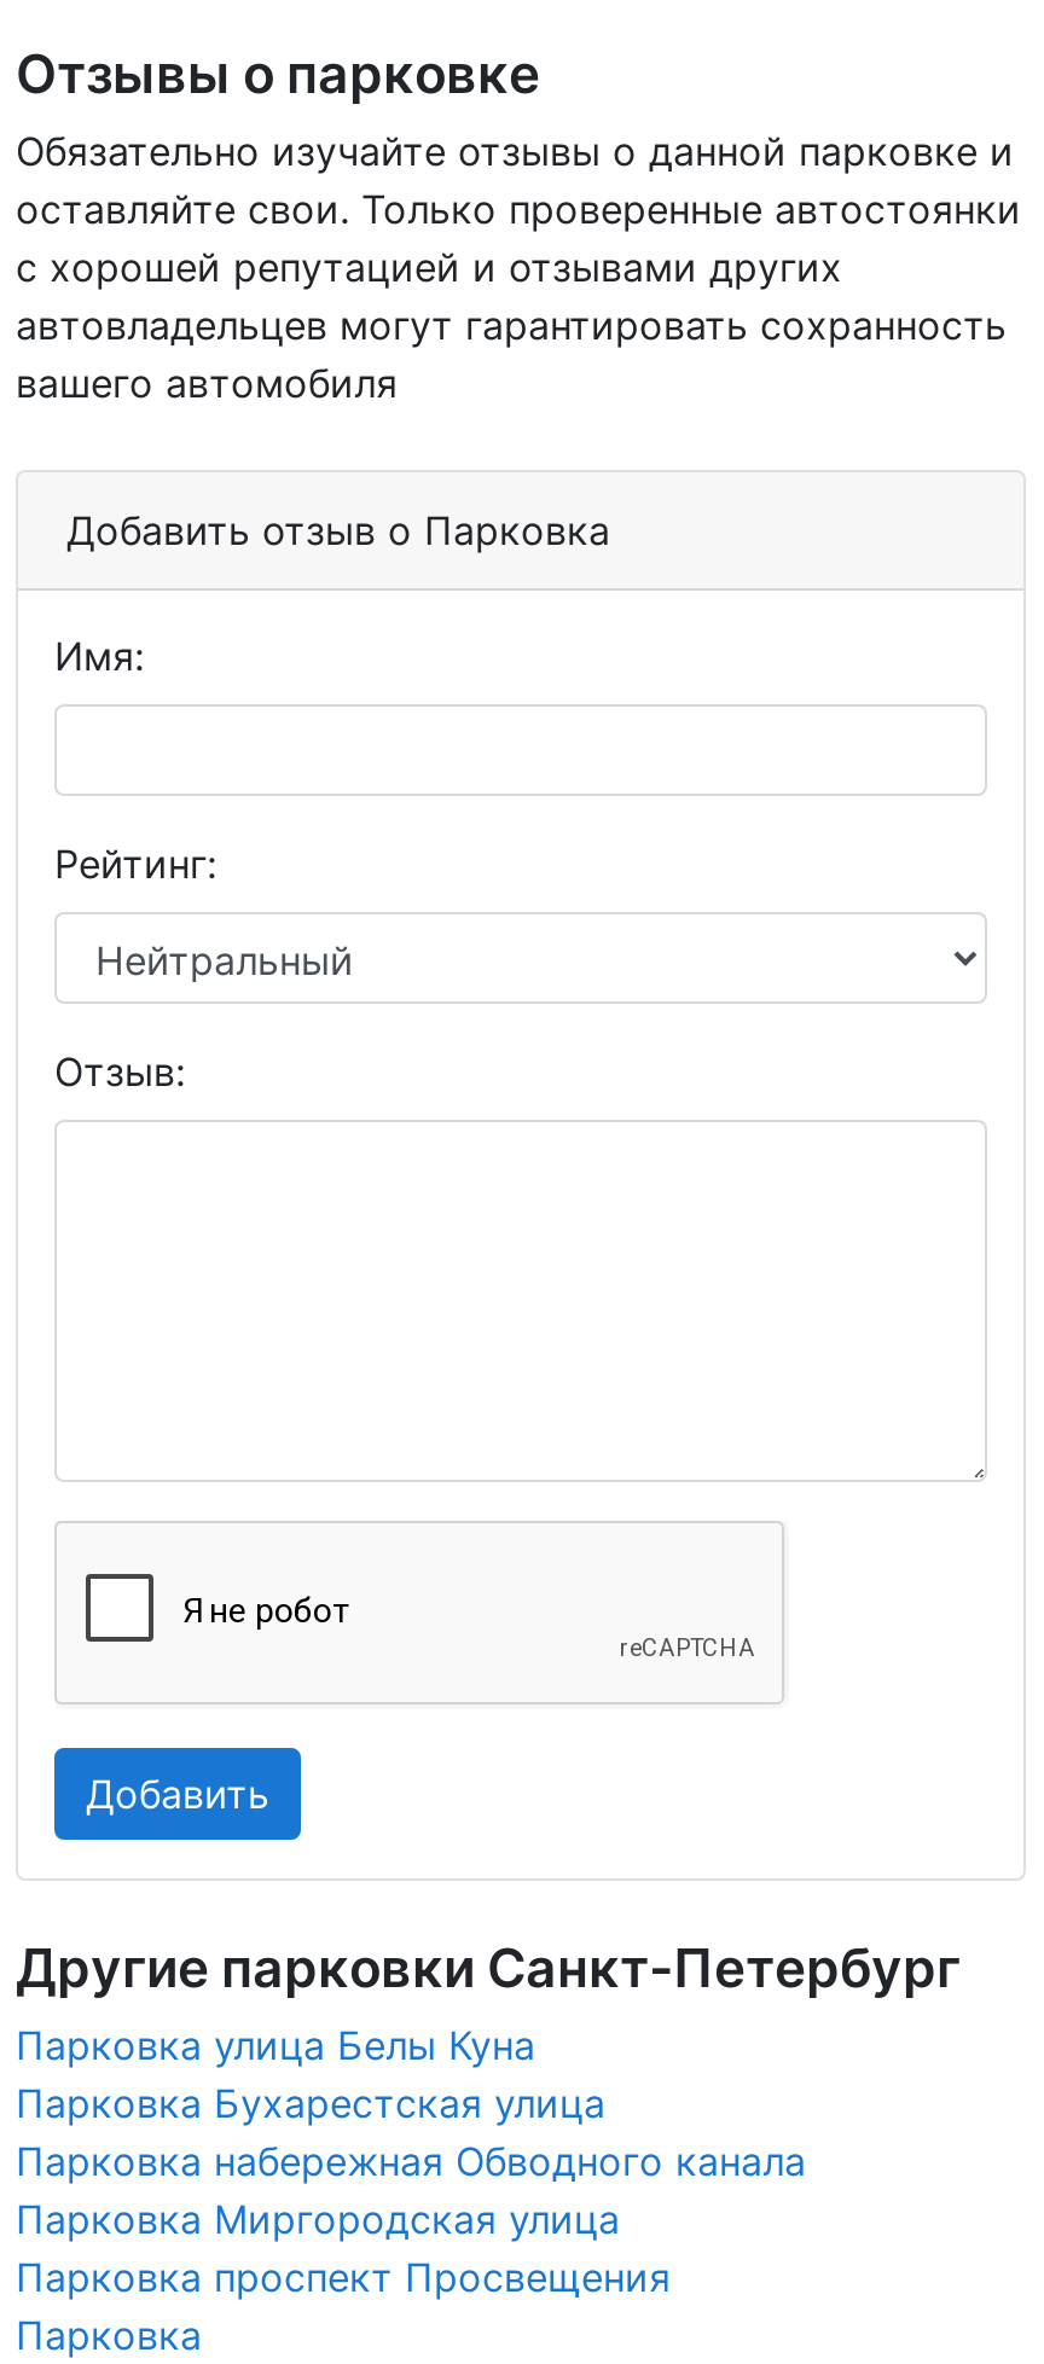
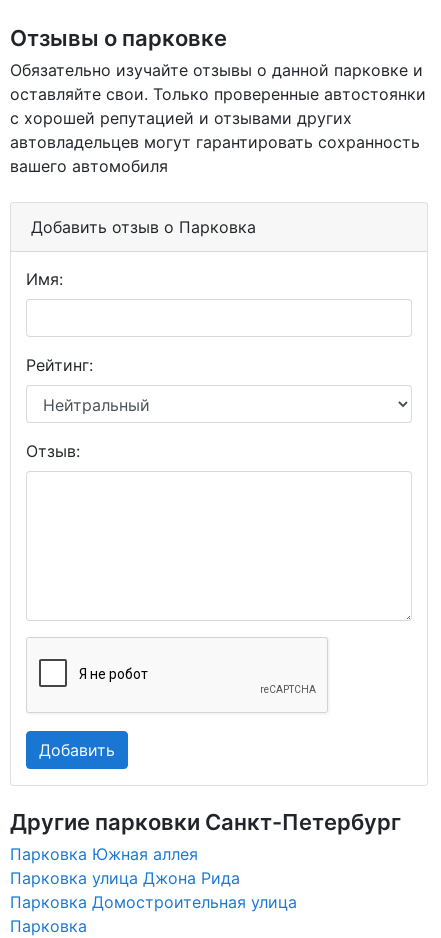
- Парковка улица Белы Куна
- Парковка Бухарестская улица
- Парковка набережная Обводного канала
- Парковка Миргородская улица
- Парковка проспект Просвещения
+ Парковка Южная аллея
+ Парковка улица Джона Рида
+ Парковка Домостроительная улица
